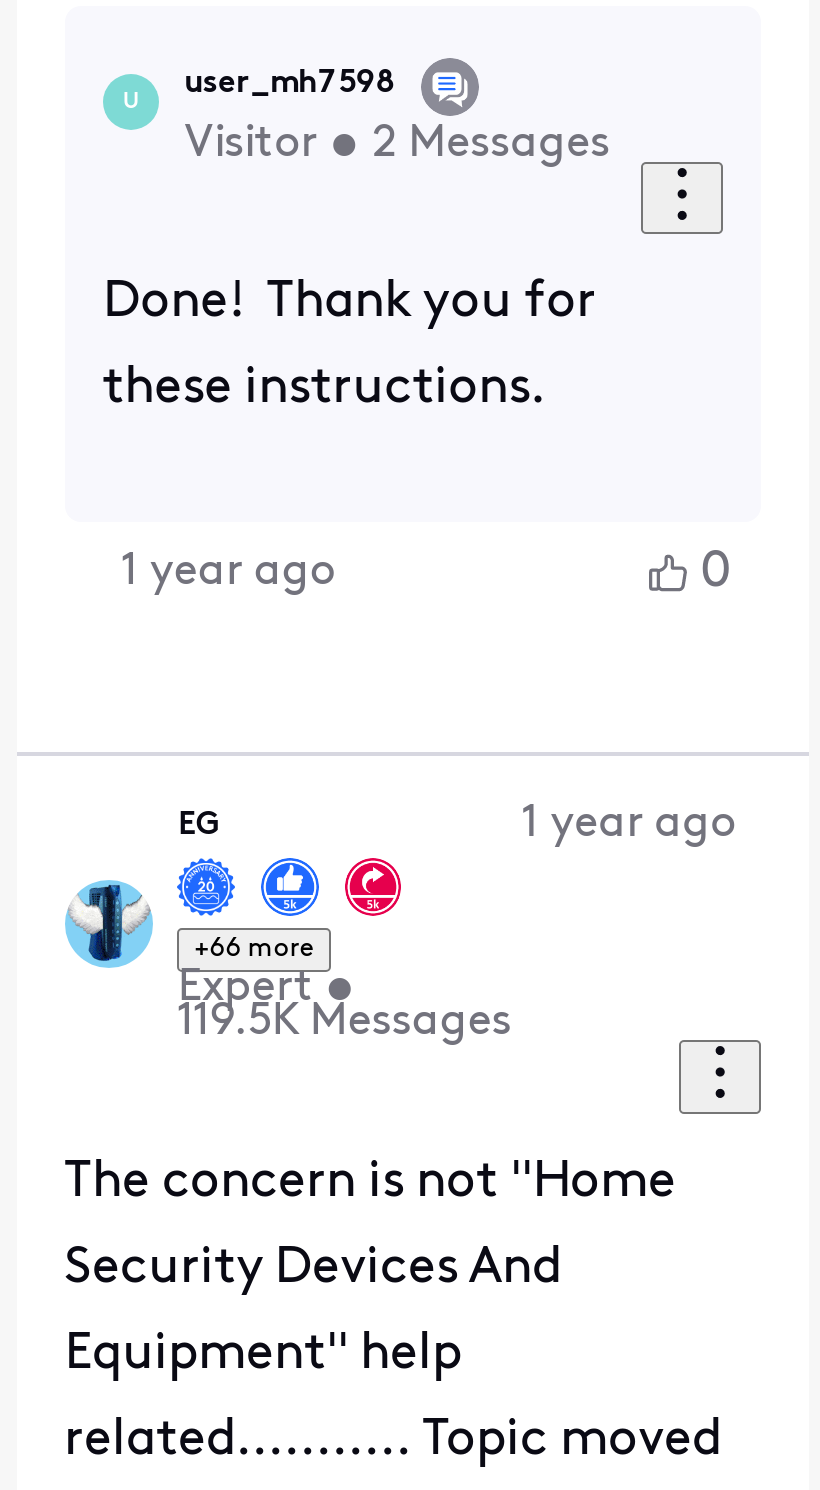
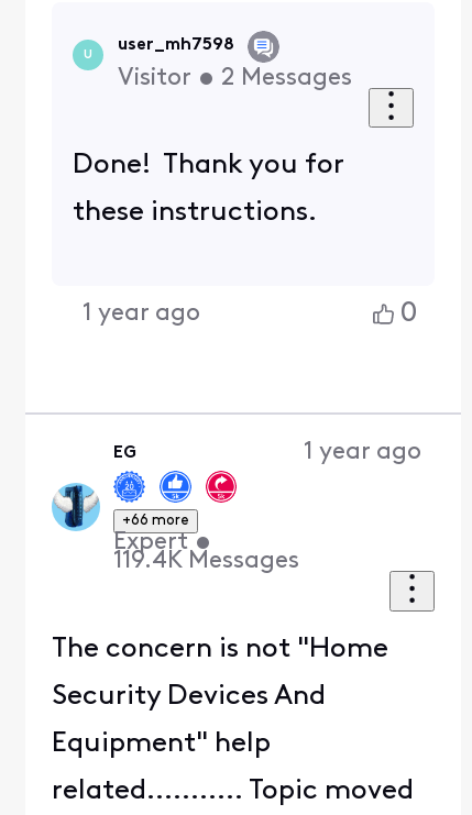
- 119.5K Messages
+ 119.4K Messages
